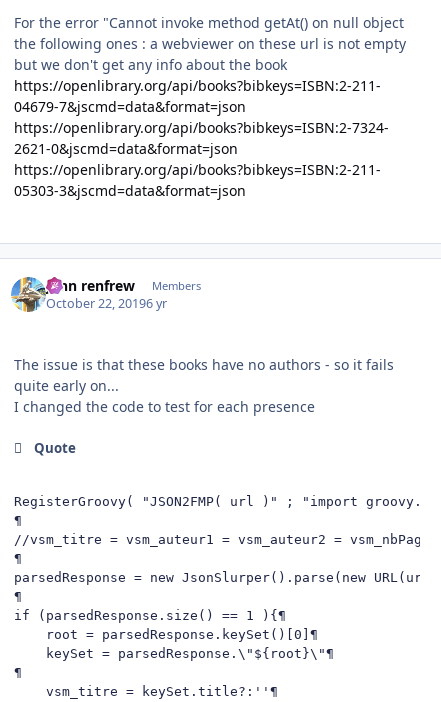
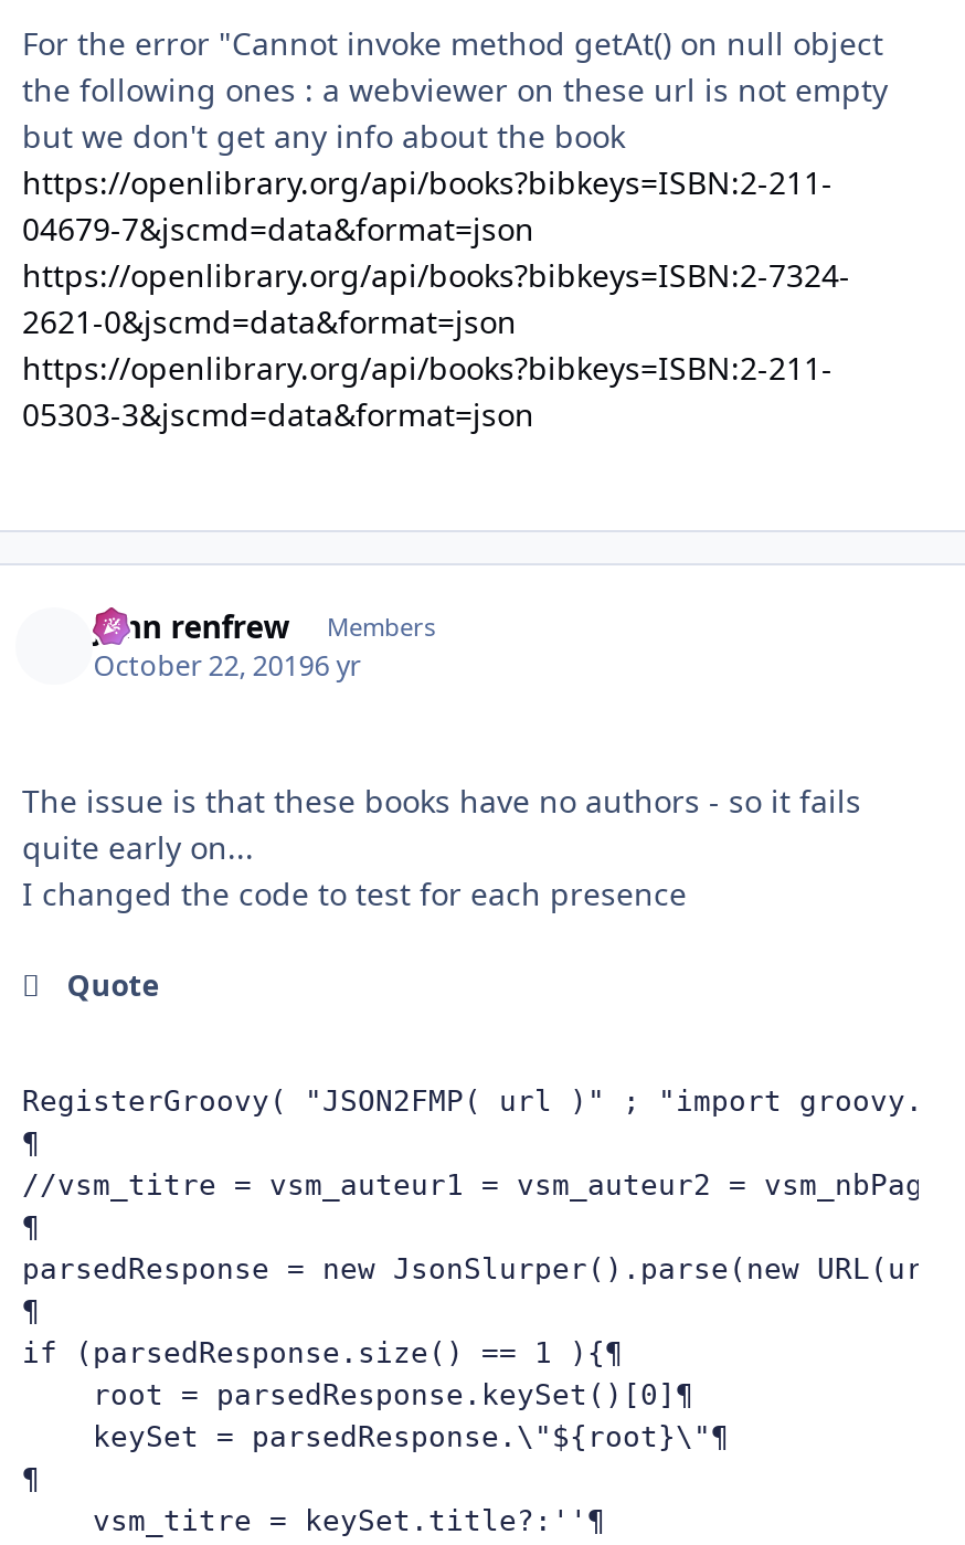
- [image]
